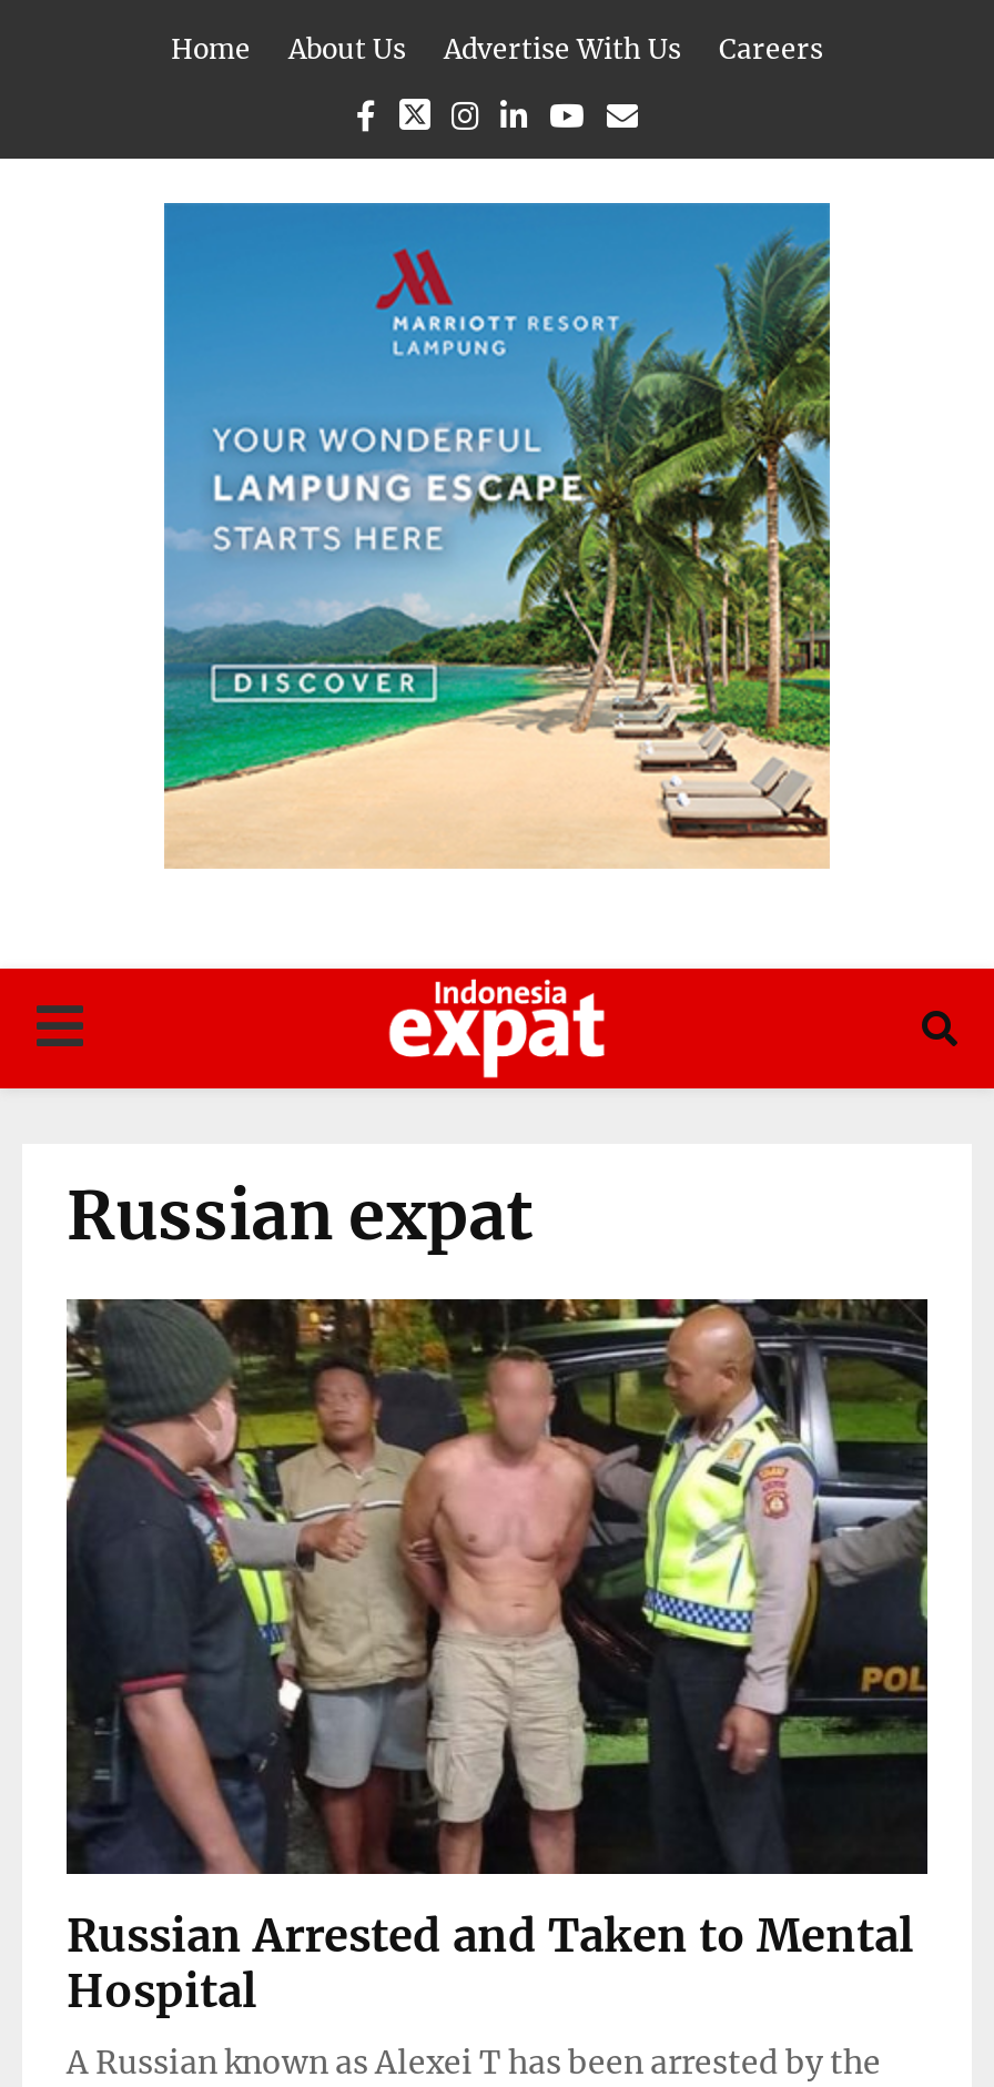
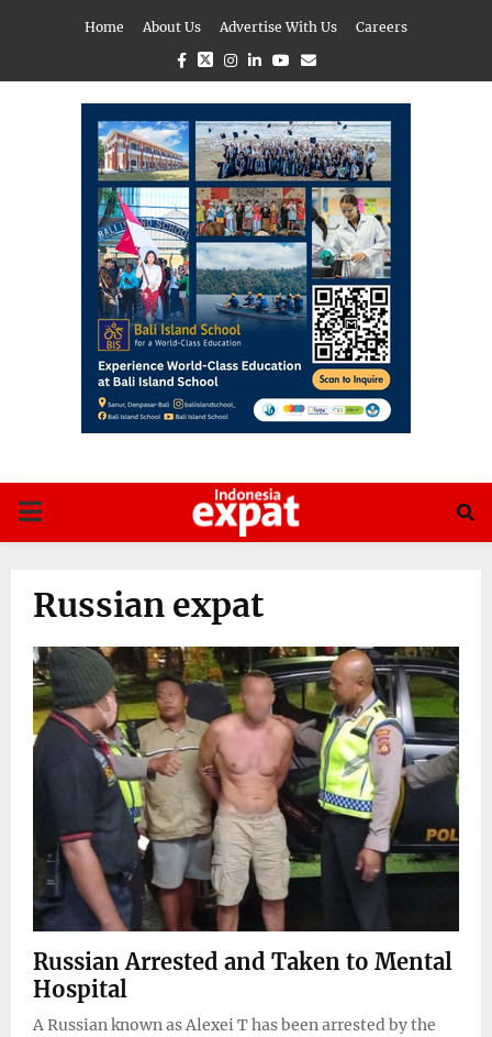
- [image]
+ [image]
